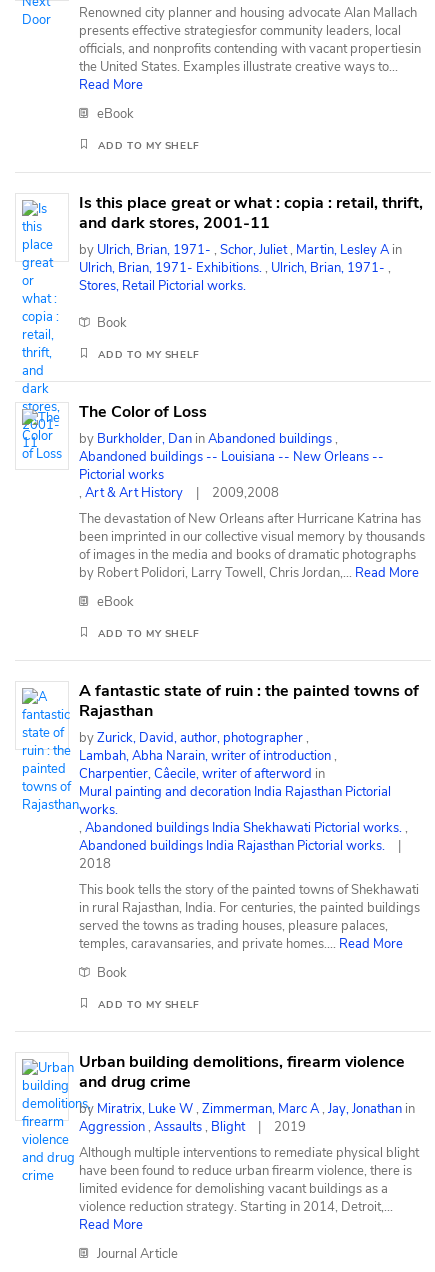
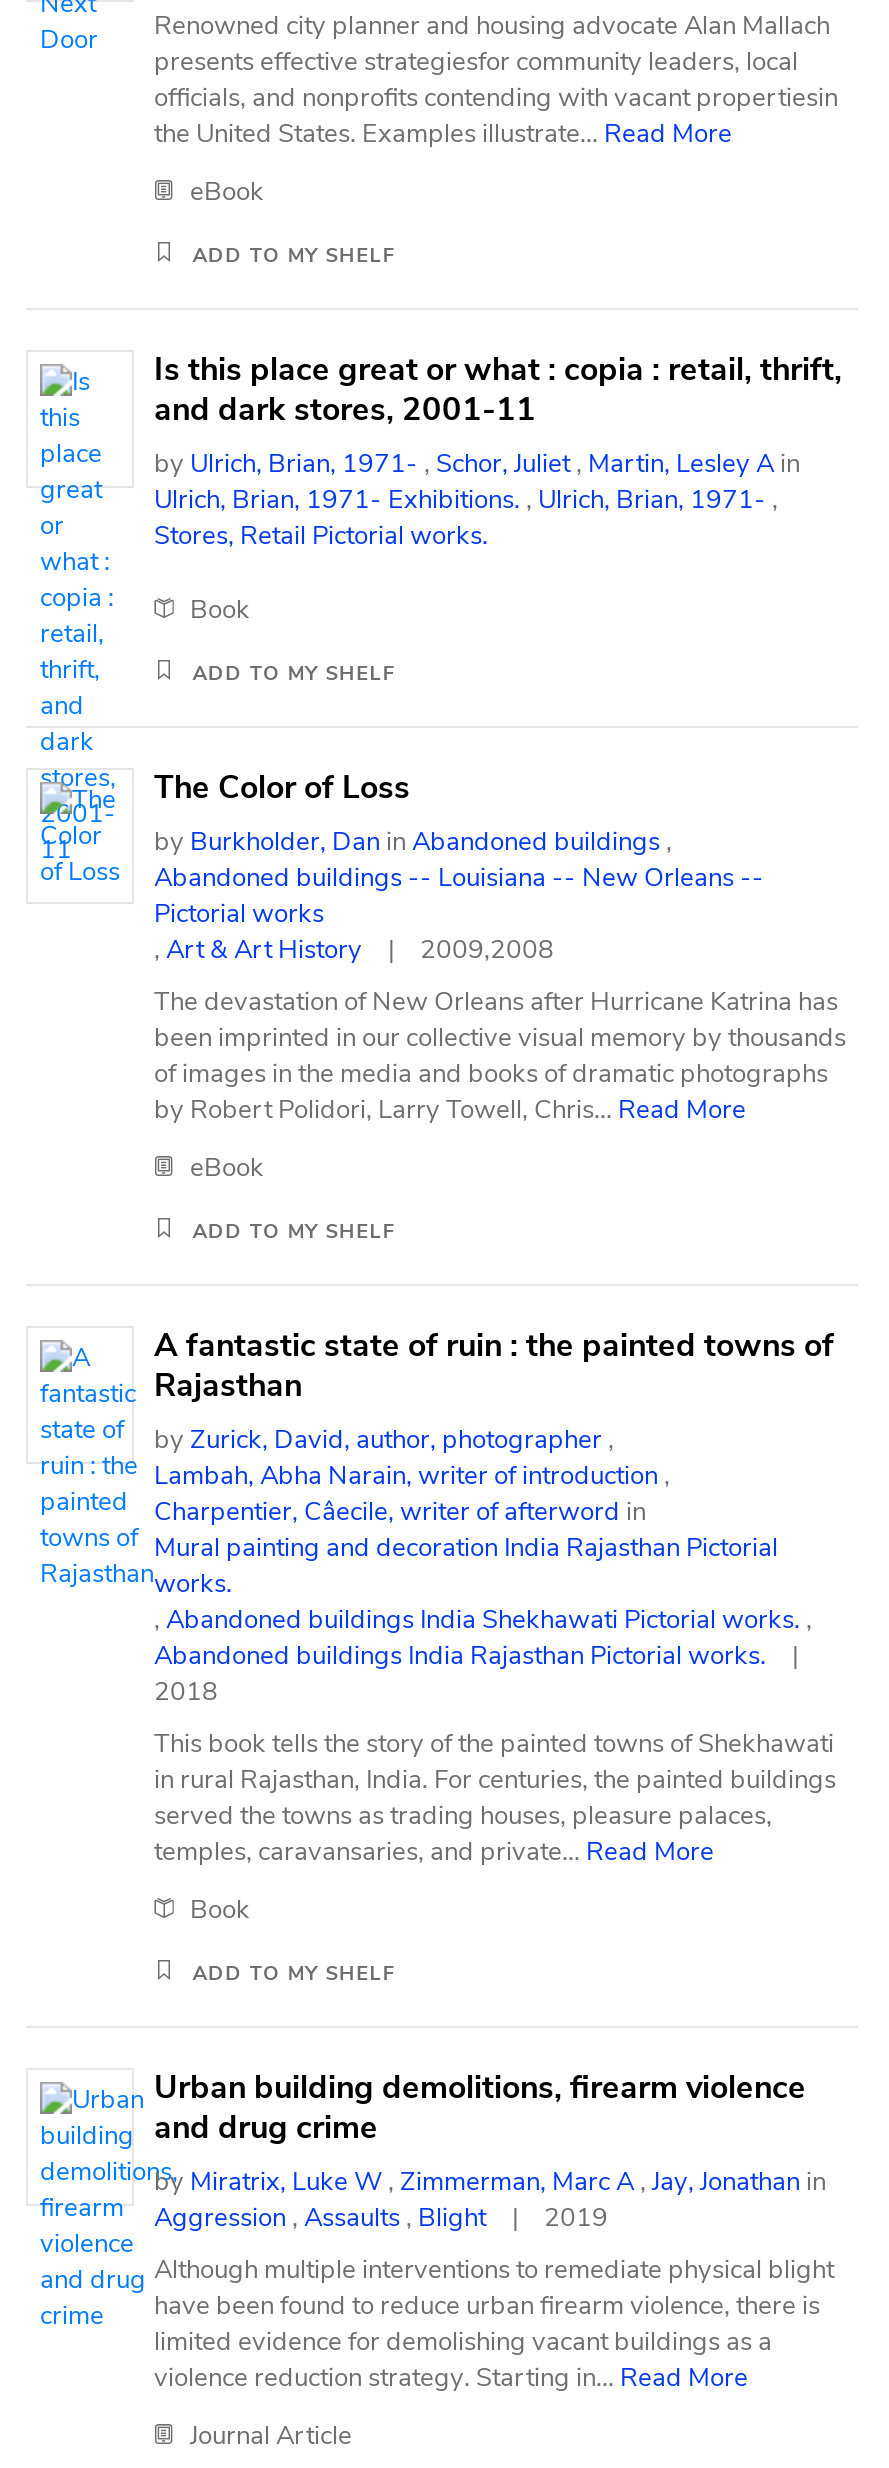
- the United States. Examples illustrate creative ways to...
- Read More
+ the United States. Examples illustrate... Read More

- by Robert Polidori, Larry Towell, Chris Jordan,... Read More
+ by Robert Polidori, Larry Towell, Chris... Read More

- temples, caravansaries, and private homes.... Read More
+ temples, caravansaries, and private... Read More

- violence reduction strategy. Starting in 2014, Detroit,...
- Read More
+ violence reduction strategy. Starting in... Read More
